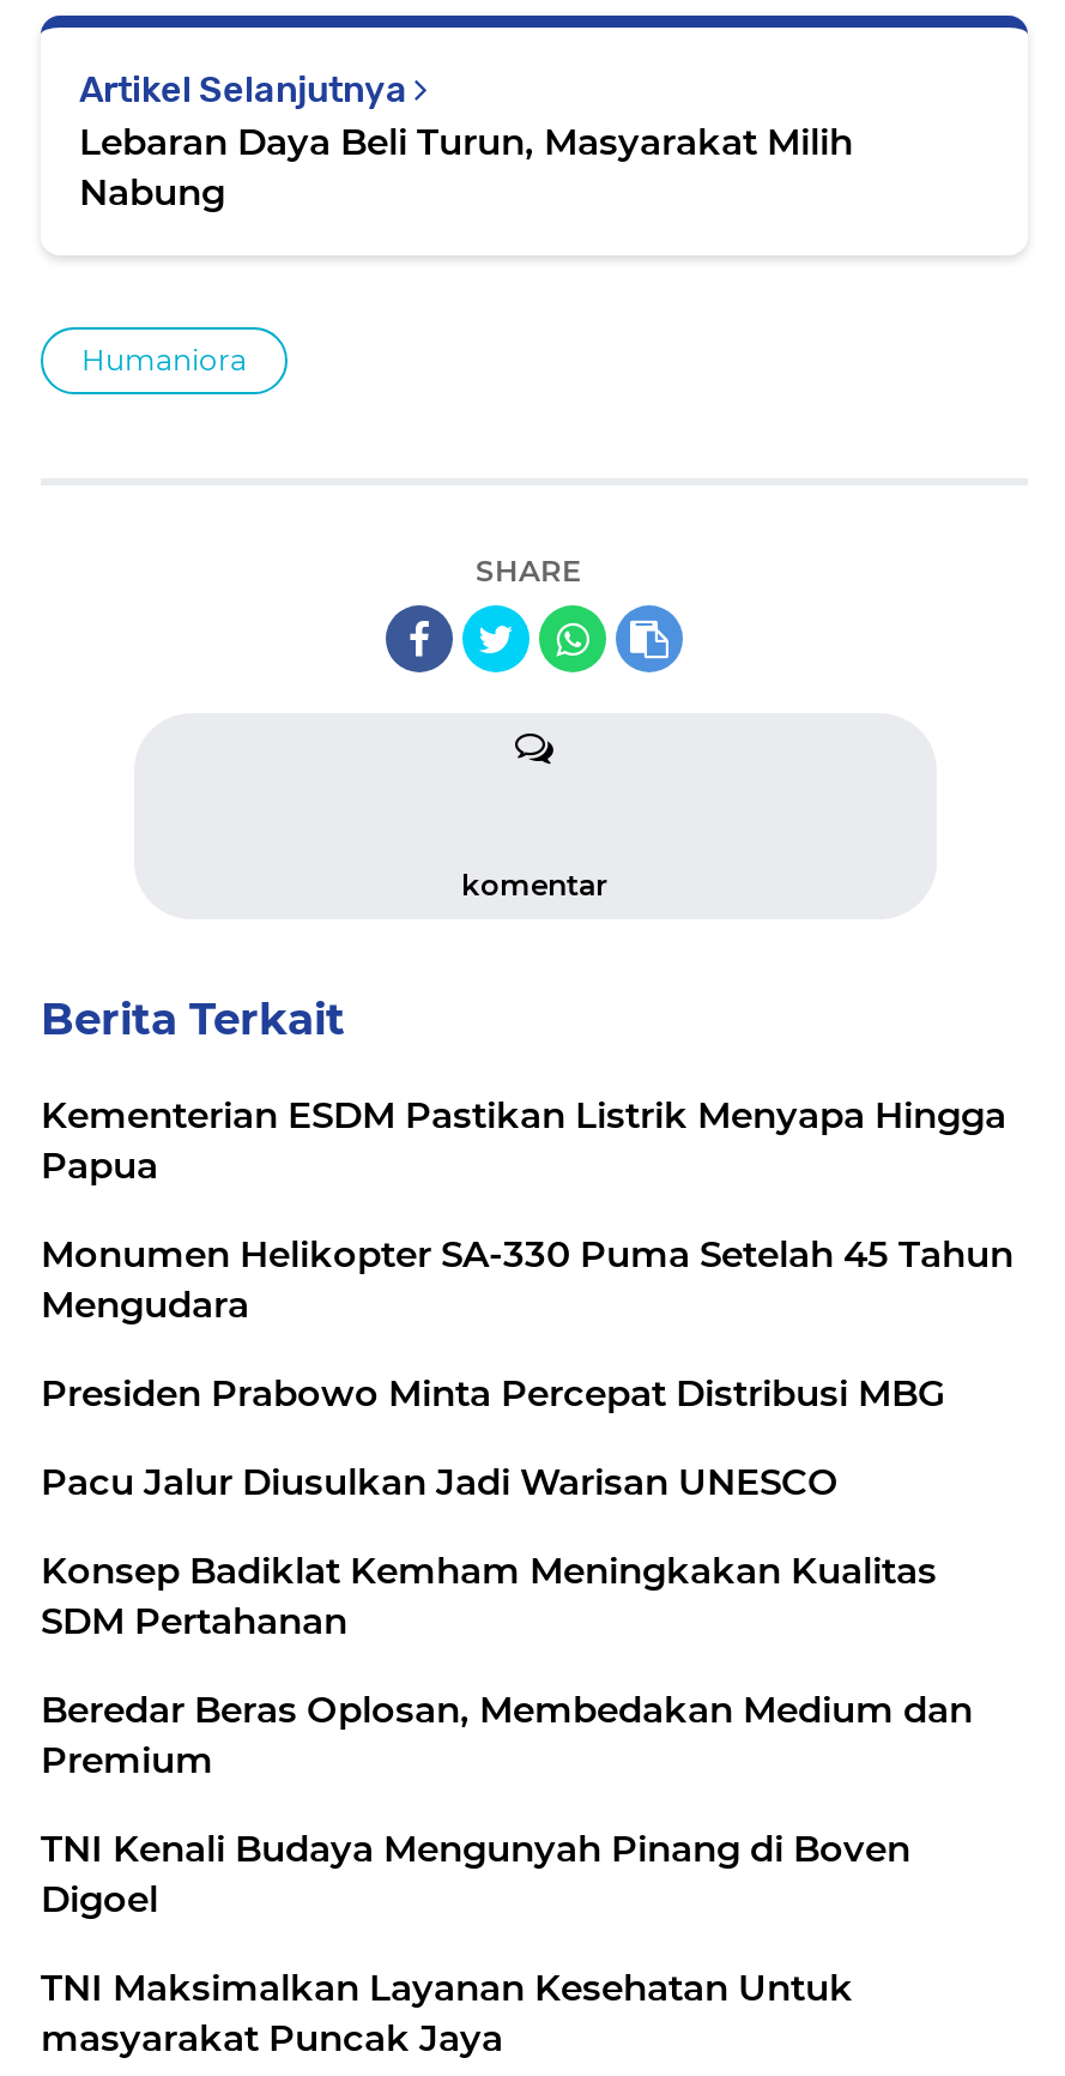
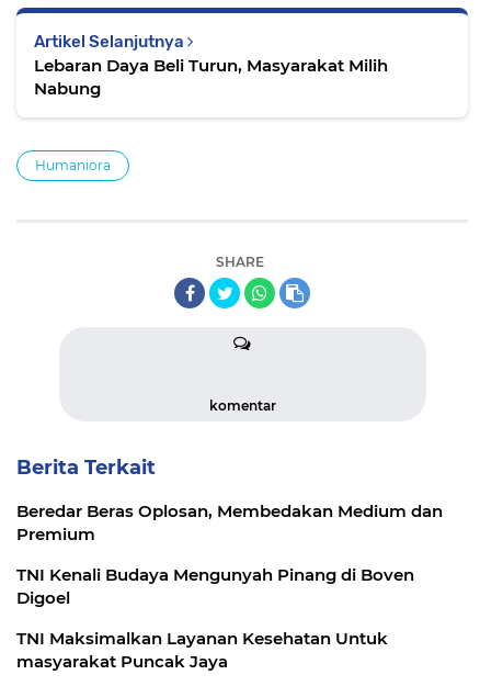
- Kementerian ESDM Pastikan Listrik Menyapa Hingga
- Papua
- Monumen Helikopter SA-330 Puma Setelah 45 Tahun
- Mengudara
- Presiden Prabowo Minta Percepat Distribusi MBG
- Pacu Jalur Diusulkan Jadi Warisan UNESCO
- Konsep Badiklat Kemham Meningkakan Kualitas
- SDM Pertahanan
